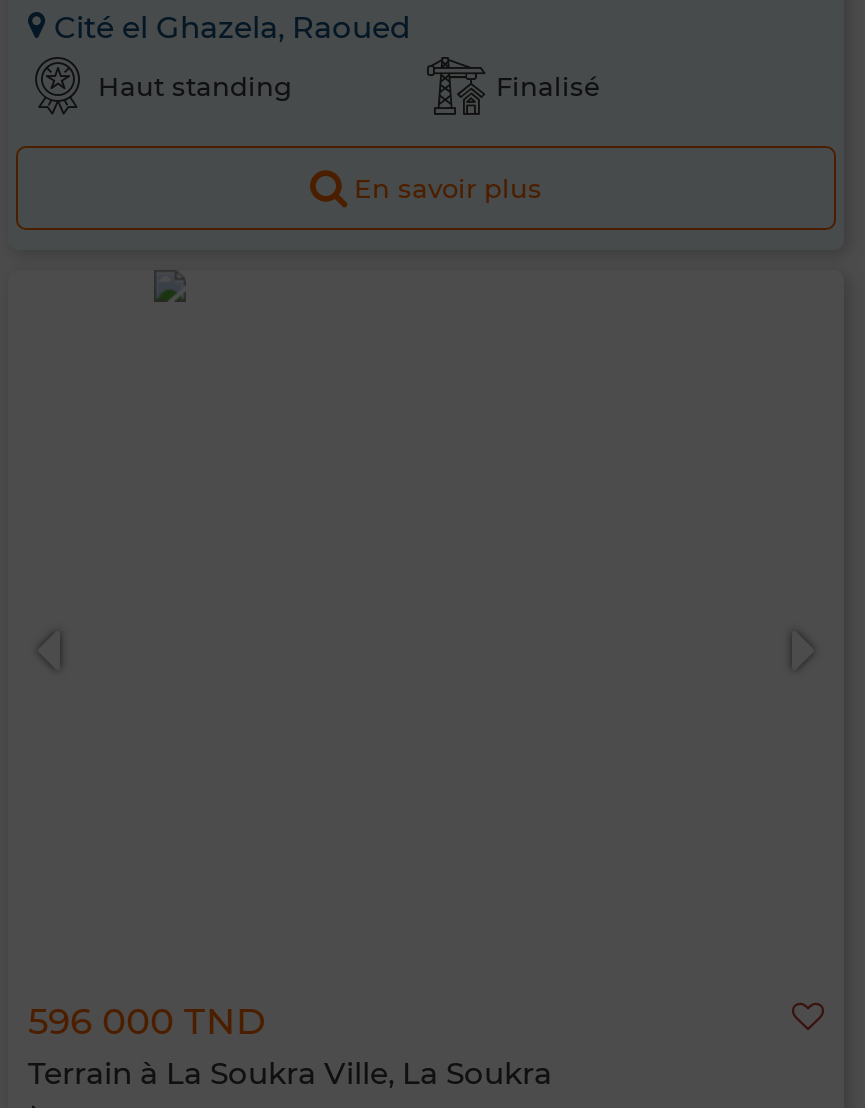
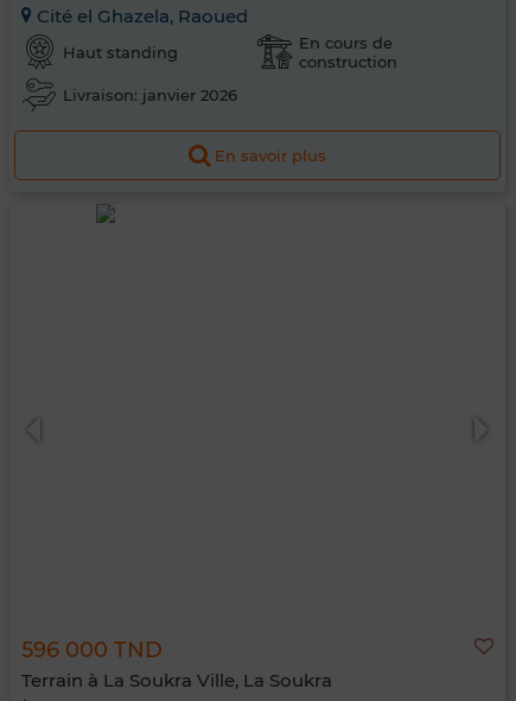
- Finalisé
+ En cours de
+ construction
+ Livraison: janvier 2026
